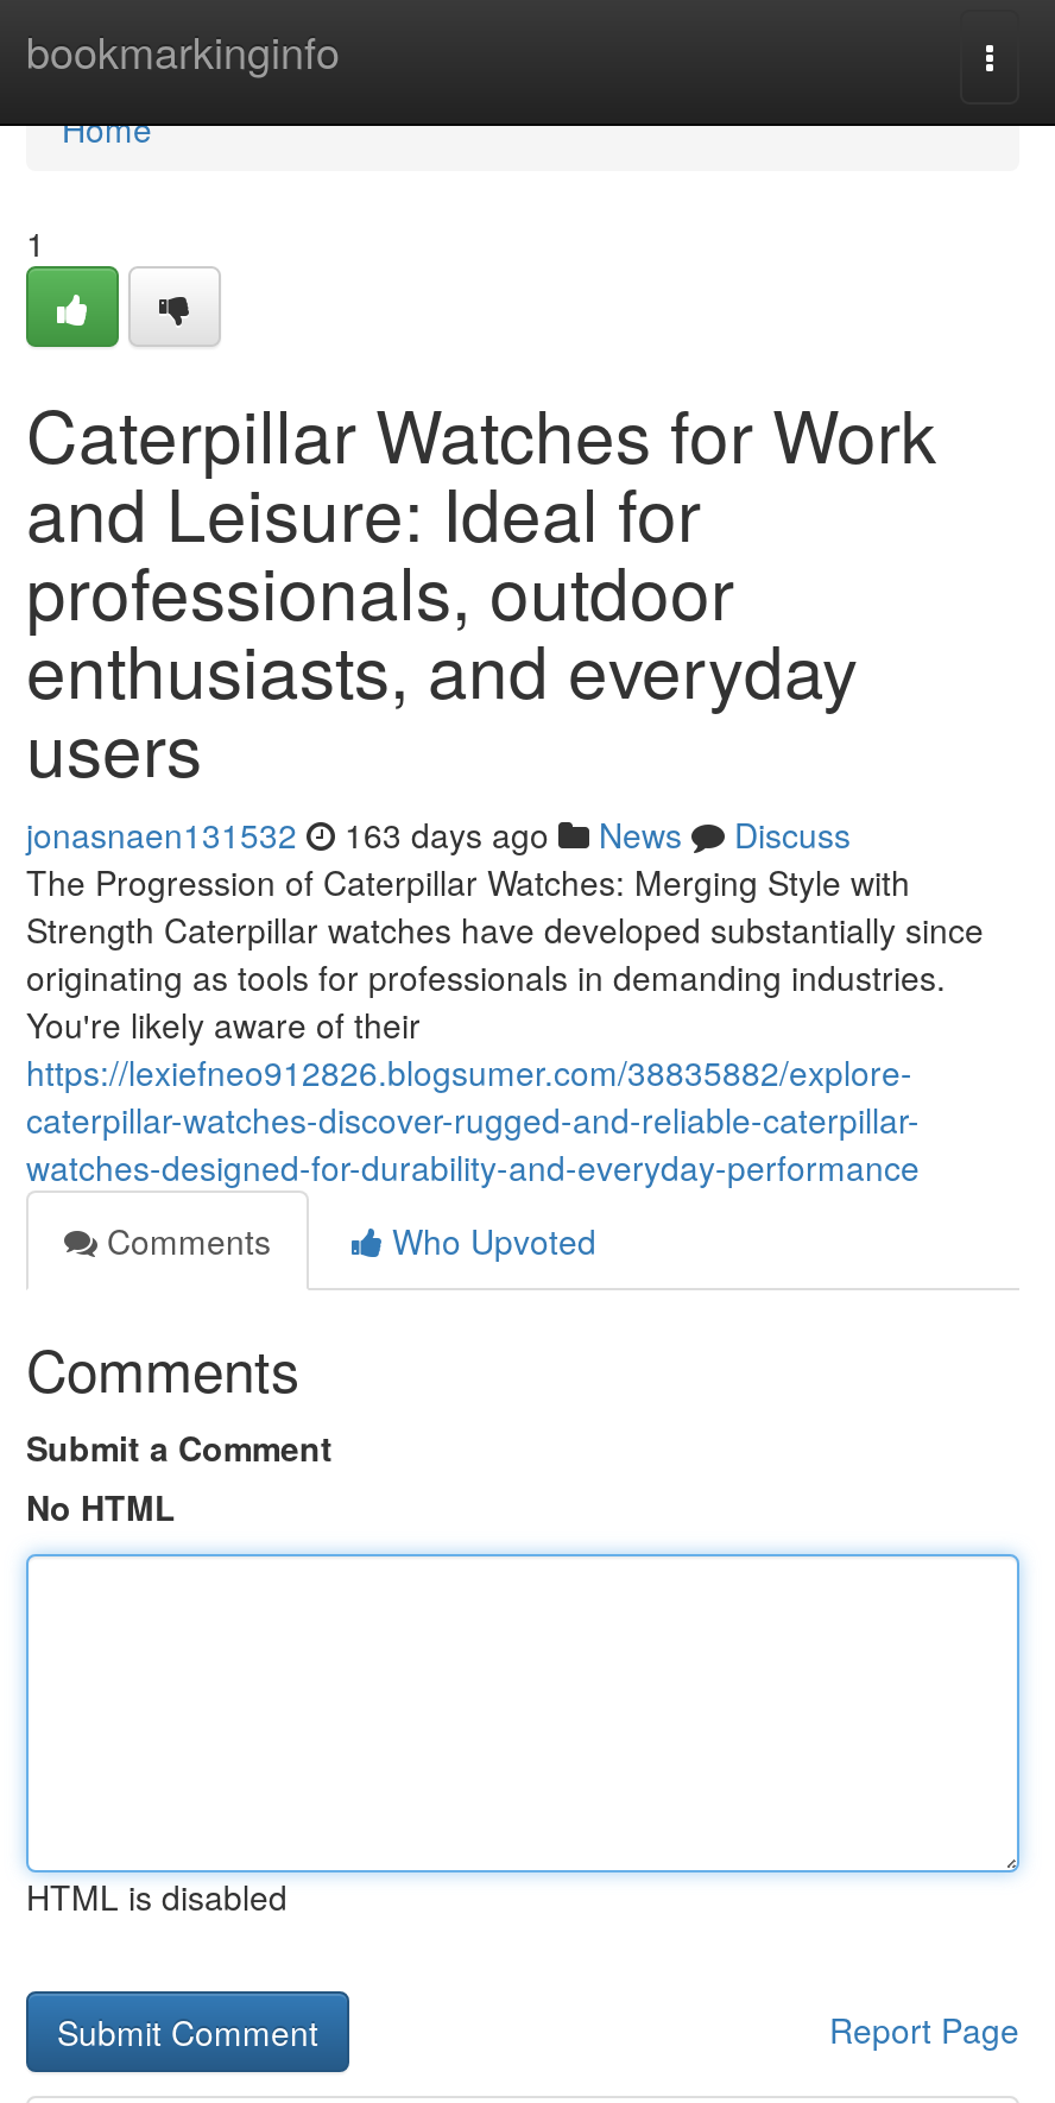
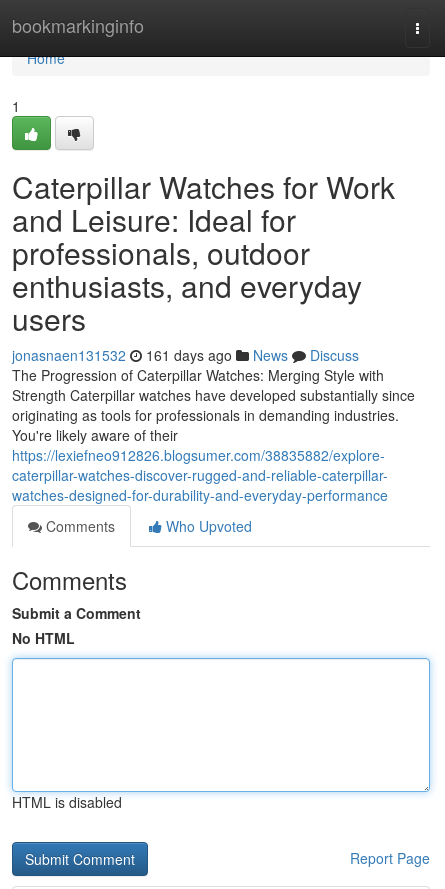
- jonasnaen131532 163 days ago News Discuss
+ jonasnaen131532 161 days ago News Discuss
